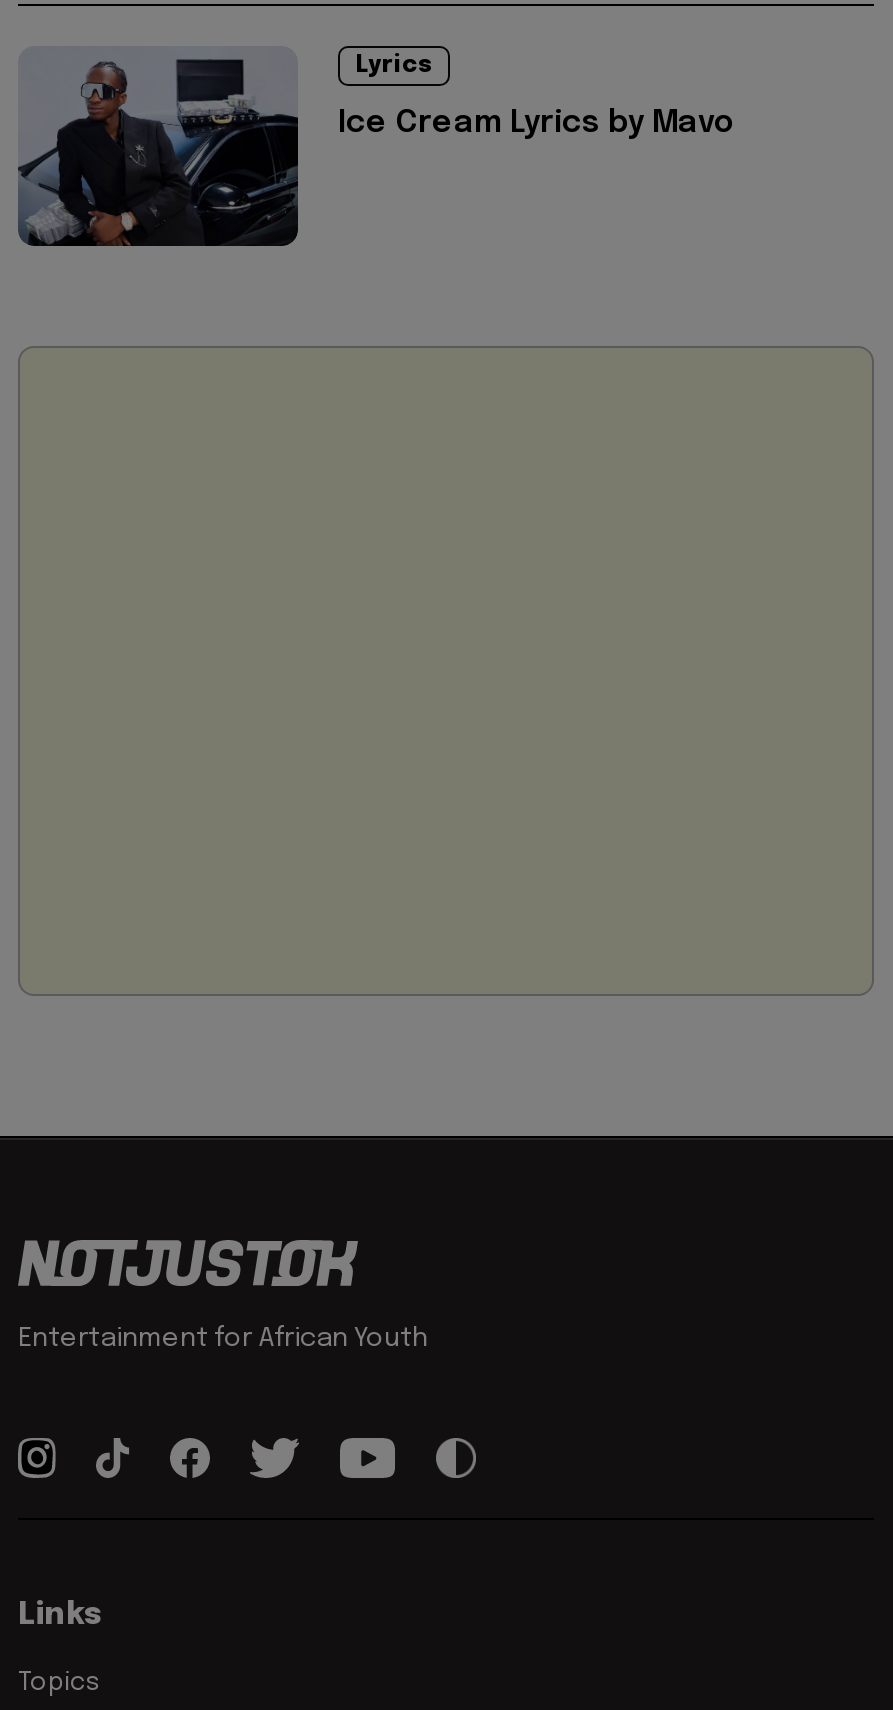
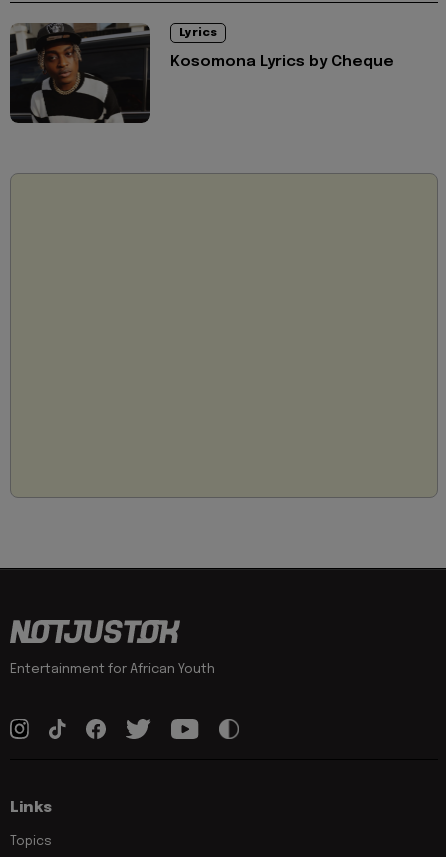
- [image]
- Ice Cream Lyrics by Mavo
+ [image]
+ Kosomona Lyrics by Cheque
